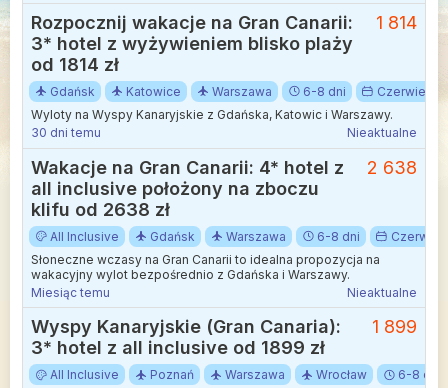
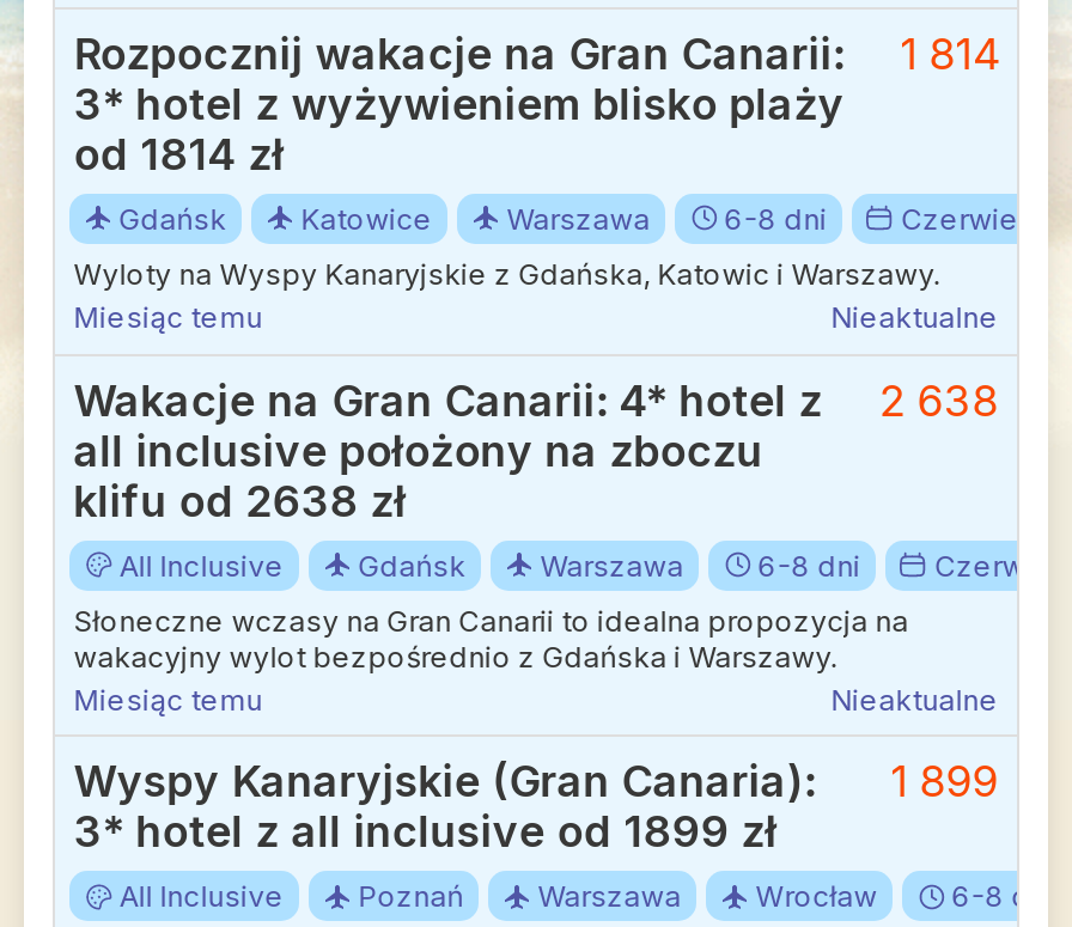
- 30 dni temu
+ Miesiąc temu
